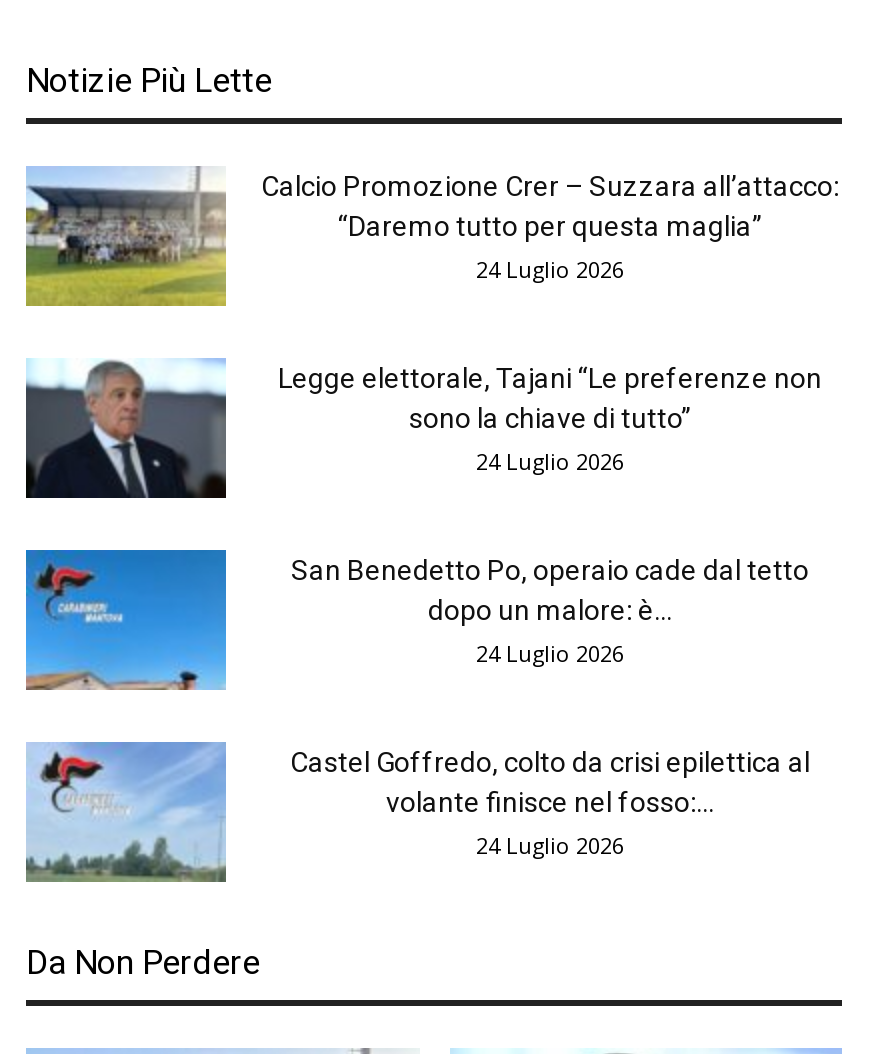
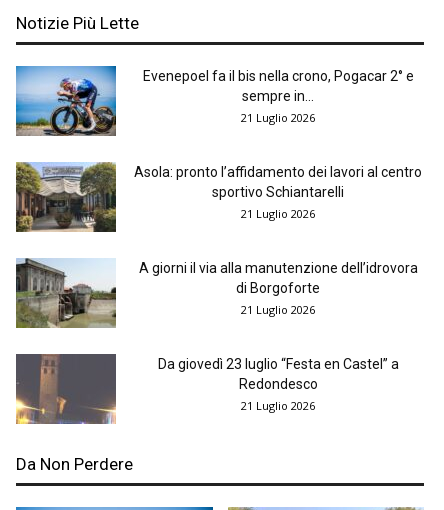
- [image]
- Calcio Promozione Crer – Suzzara all’attacco:
- “Daremo tutto per questa maglia”
- 24 Luglio 2026
+ [image]
+ Evenepoel fa il bis nella crono, Pogacar 2° e
+ sempre in...
+ 21 Luglio 2026

- [image]
- Legge elettorale, Tajani “Le preferenze non
- sono la chiave di tutto”
- 24 Luglio 2026
+ [image]
+ Asola: pronto l’affidamento dei lavori al centro
+ sportivo Schiantarelli
+ 21 Luglio 2026

- [image]
- San Benedetto Po, operaio cade dal tetto
- dopo un malore: è...
- 24 Luglio 2026
+ [image]
+ A giorni il via alla manutenzione dell’idrovora
+ di Borgoforte
+ 21 Luglio 2026

- [image]
+ [image]

- Castel Goffredo, colto da crisi epilettica al
- volante finisce nel fosso:...
- 24 Luglio 2026
+ Da giovedì 23 luglio “Festa en Castel” a
+ Redondesco
+ 21 Luglio 2026
